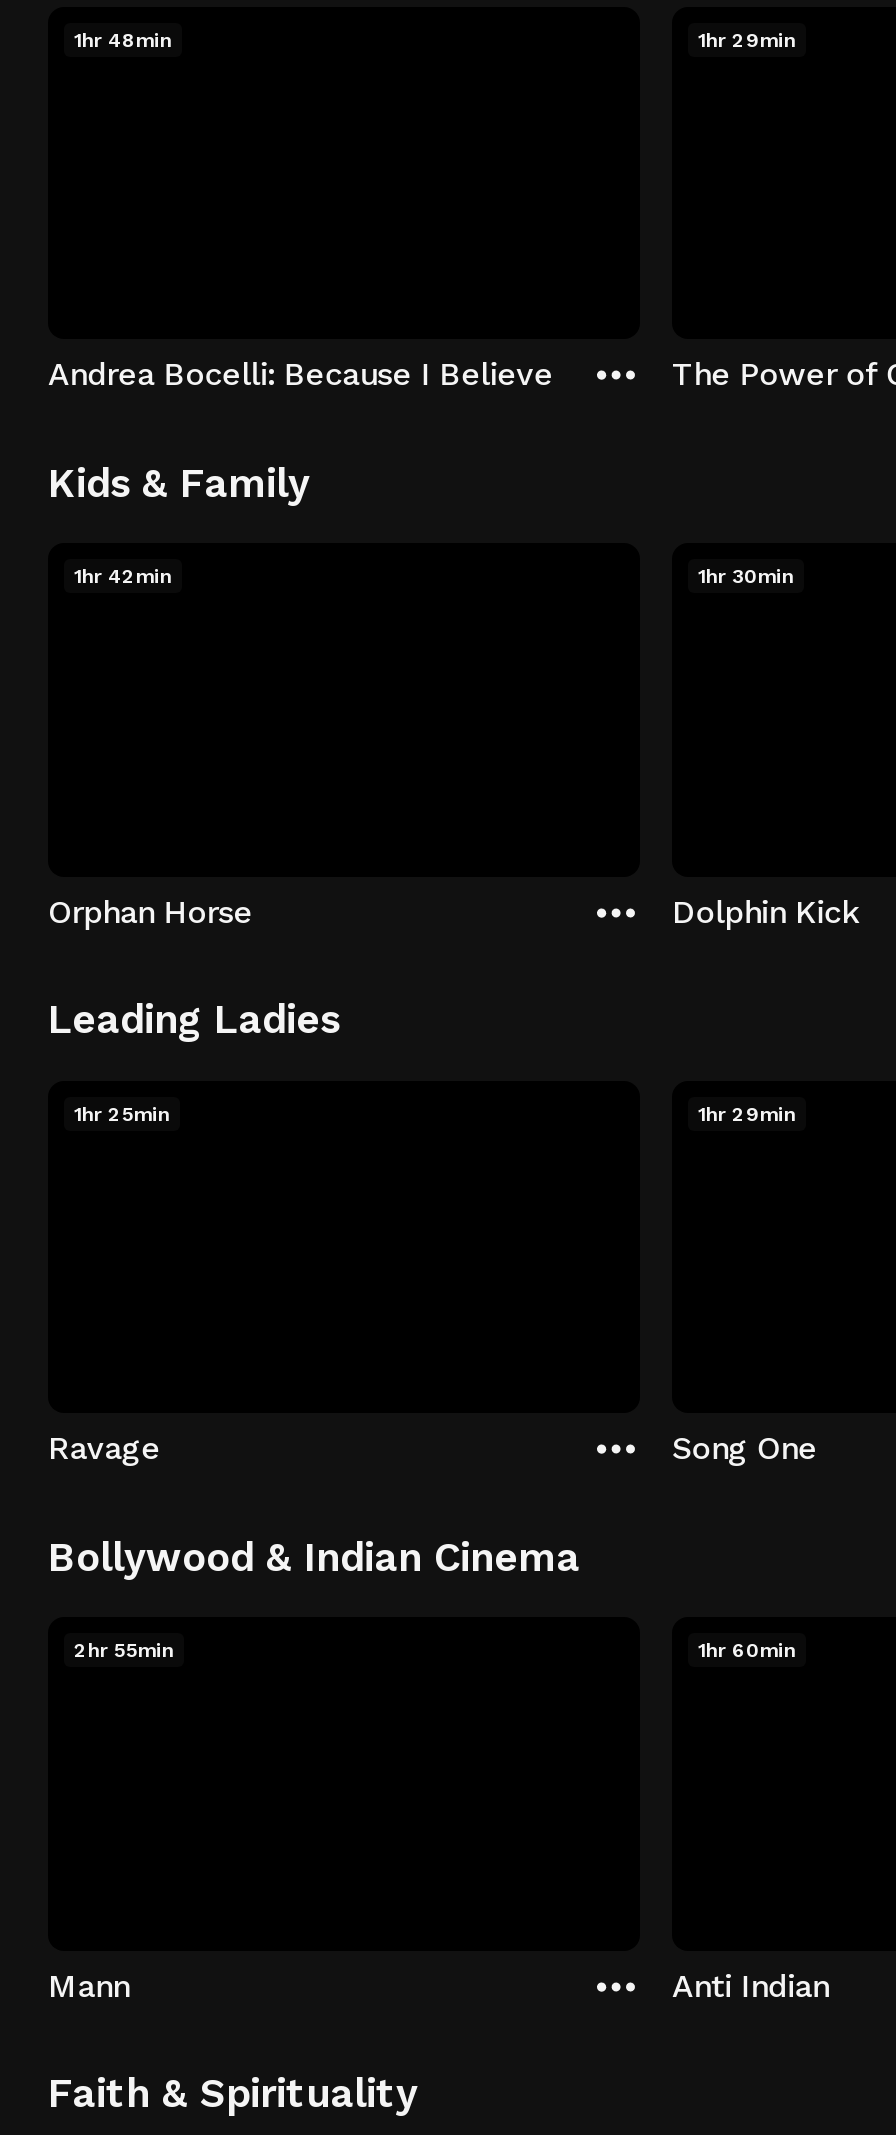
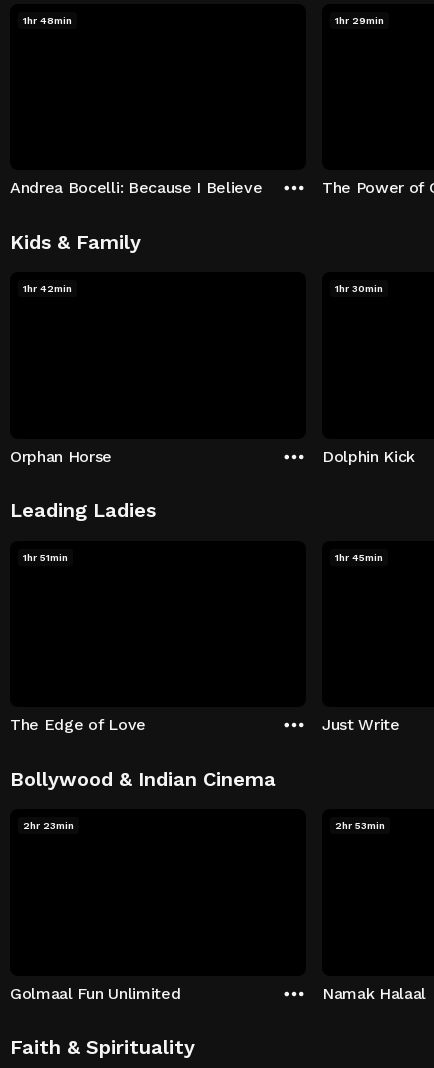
- 1hr 25min
+ 1hr 51min

- 1hr 29min
+ 1hr 45min

- Ravage
+ The Edge of Love

- Song One
+ Just Write

- 2hr 55min
+ 2hr 23min

- 1hr 60min
+ 2hr 53min

- Mann
+ Golmaal Fun Unlimited

- Anti Indian
+ Namak Halaal
